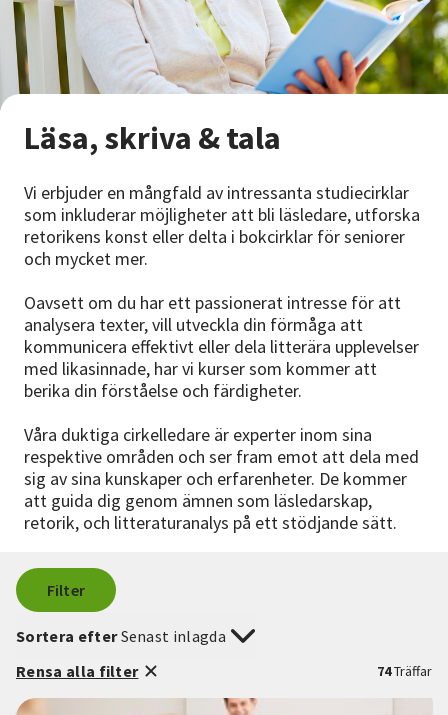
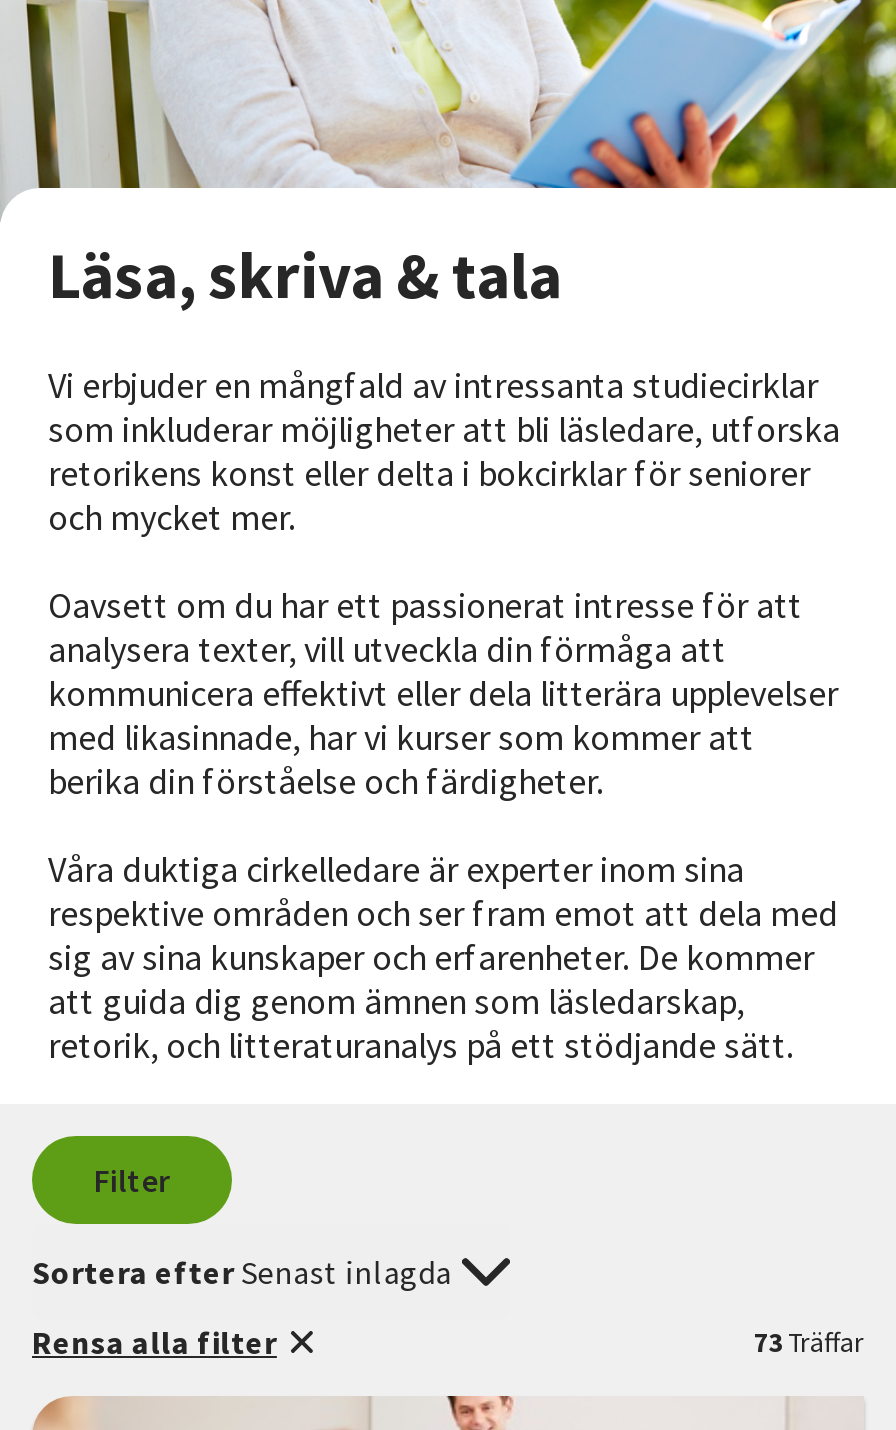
- 74 Träffar
+ 73 Träffar
